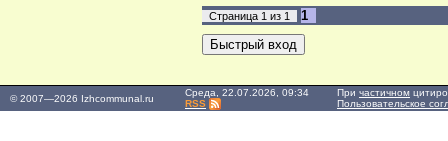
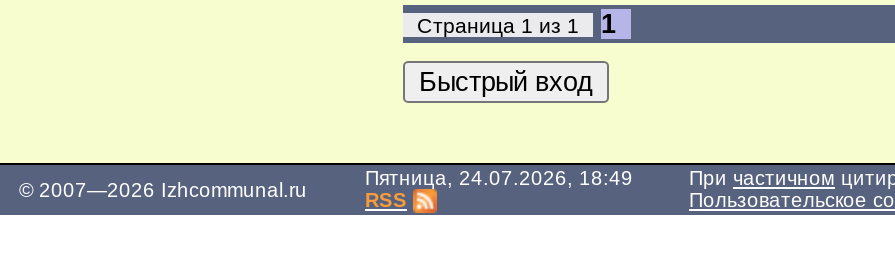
- Среда, 22.07.2026, 09:34
+ Пятница, 24.07.2026, 18:49
